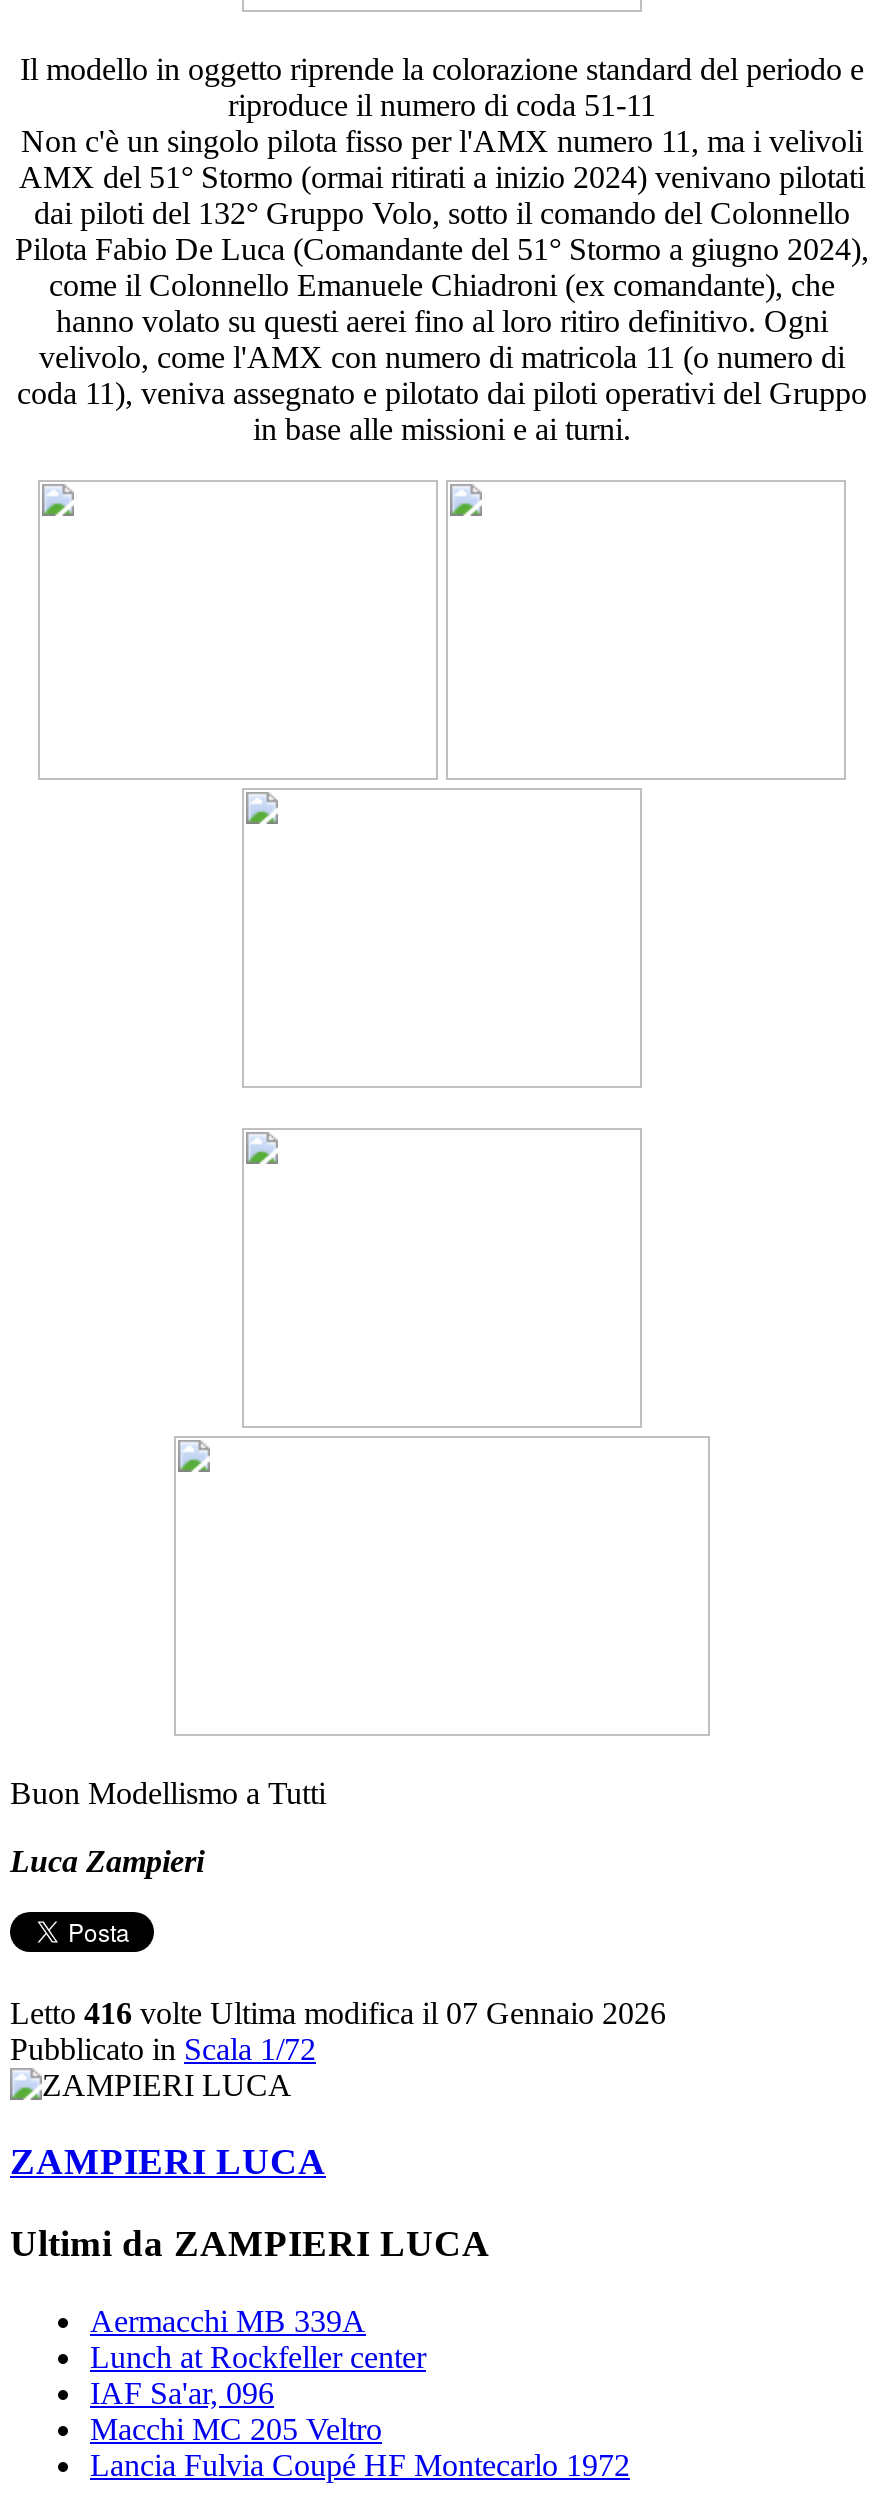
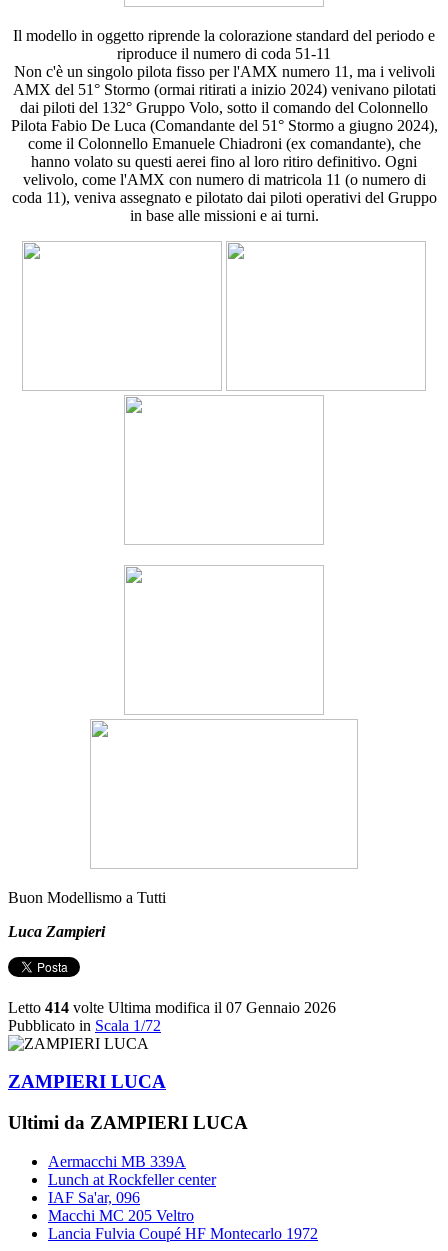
- Letto 416 volte Ultima modifica il 07 Gennaio 2026
+ Letto 414 volte Ultima modifica il 07 Gennaio 2026
